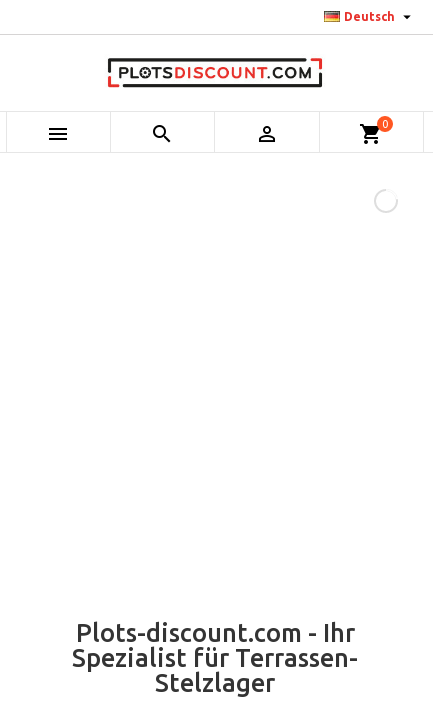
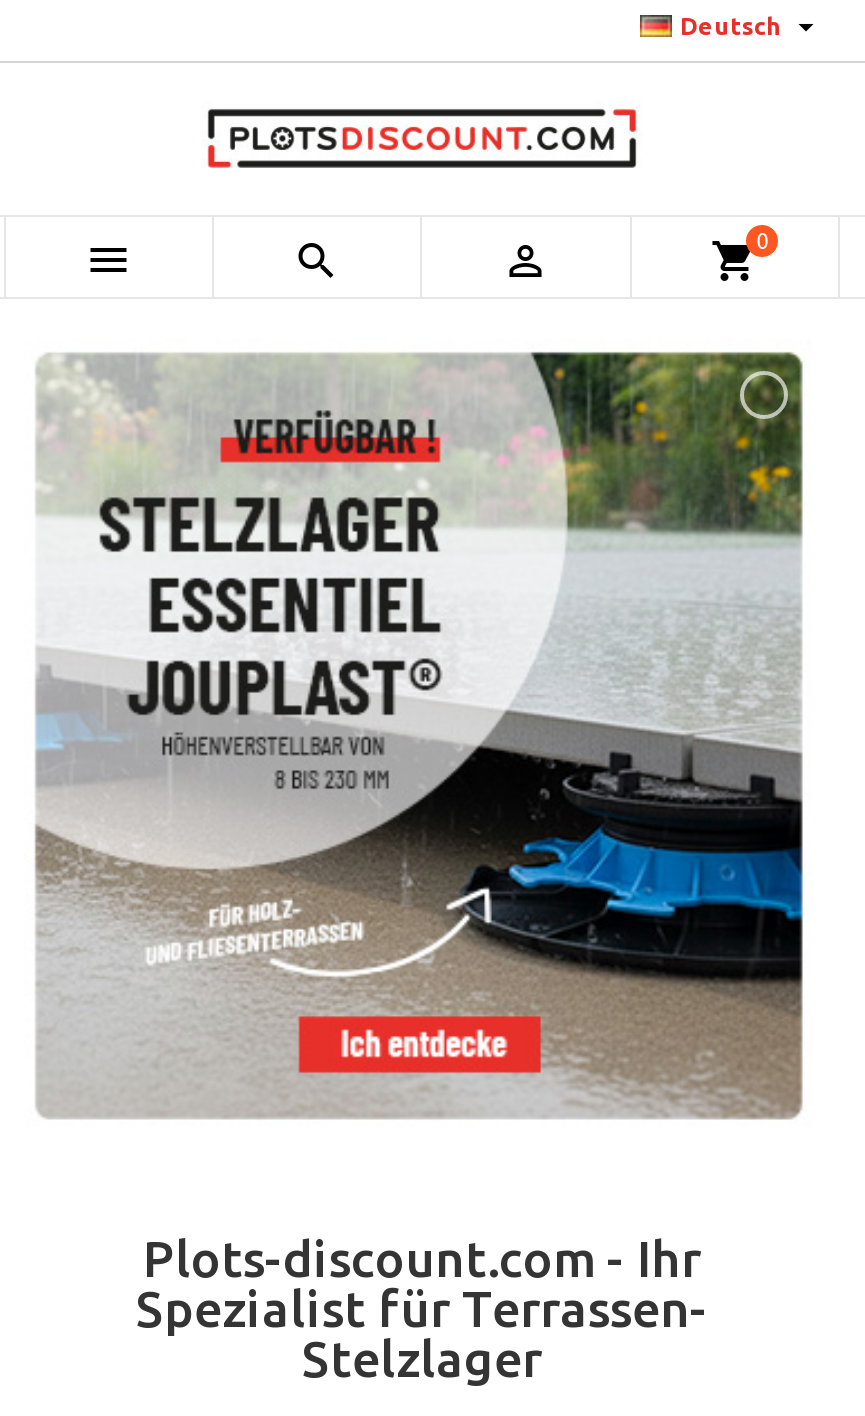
+ [image]
